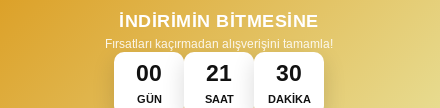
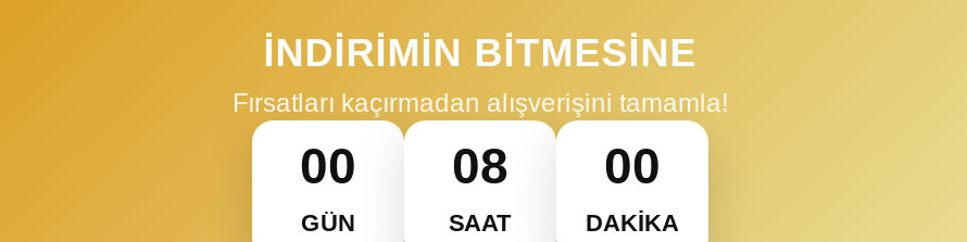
- 21
+ 08

- 30
+ 00
